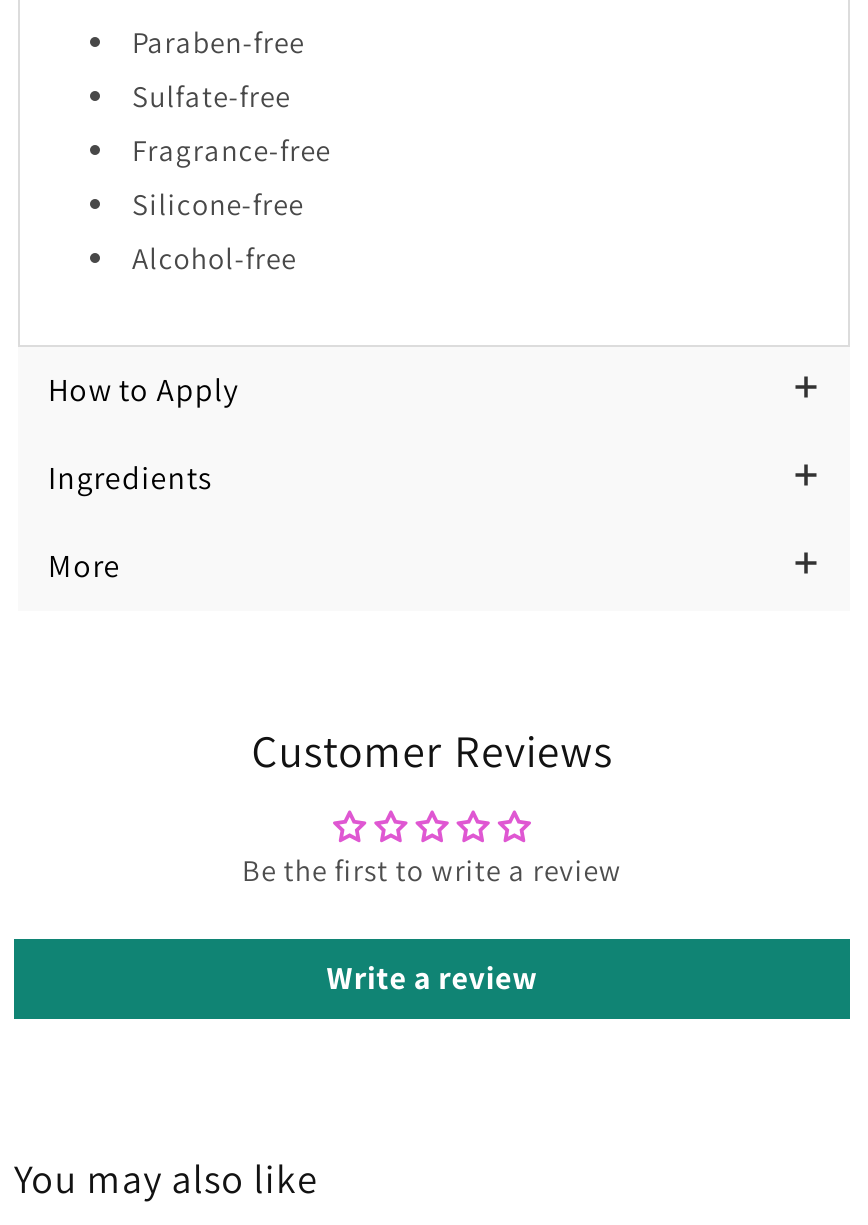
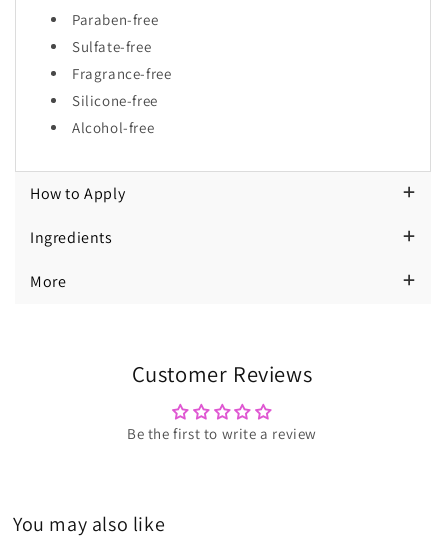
- Write a review
